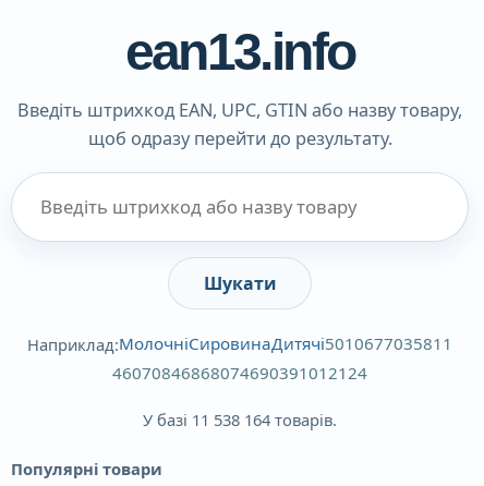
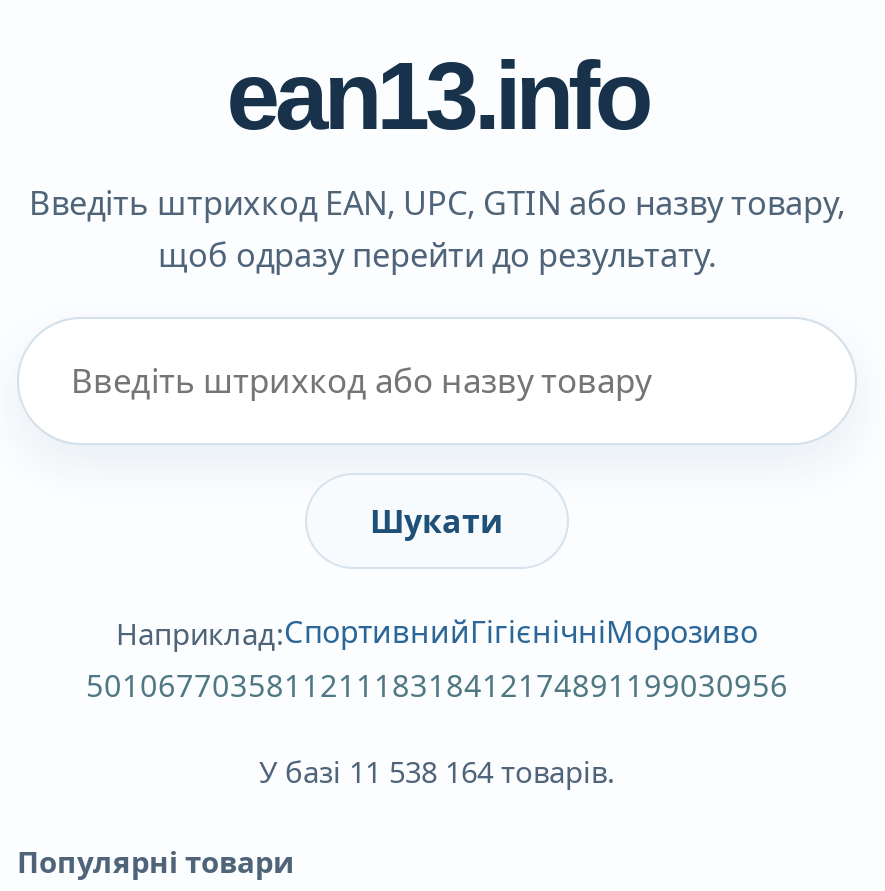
- Наприклад:МолочніСировинаДитячі5010677035811
- 46070846868074690391012124
+ Наприклад:СпортивнийГігієнічніМорозиво
+ 5010677035811 21118318412174891199030956
